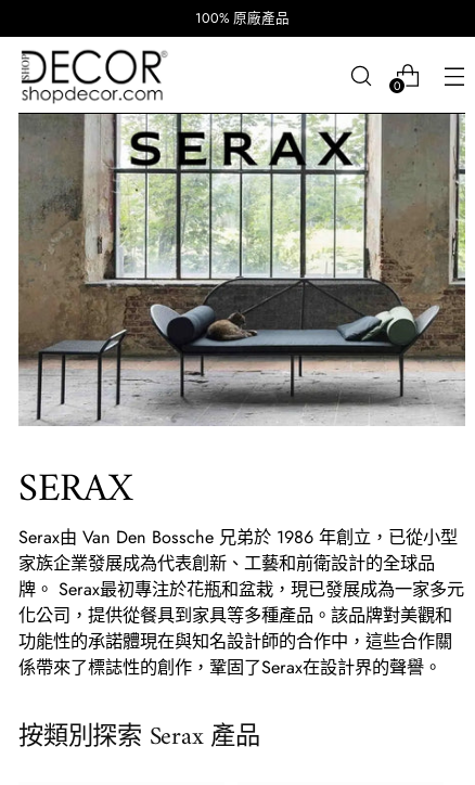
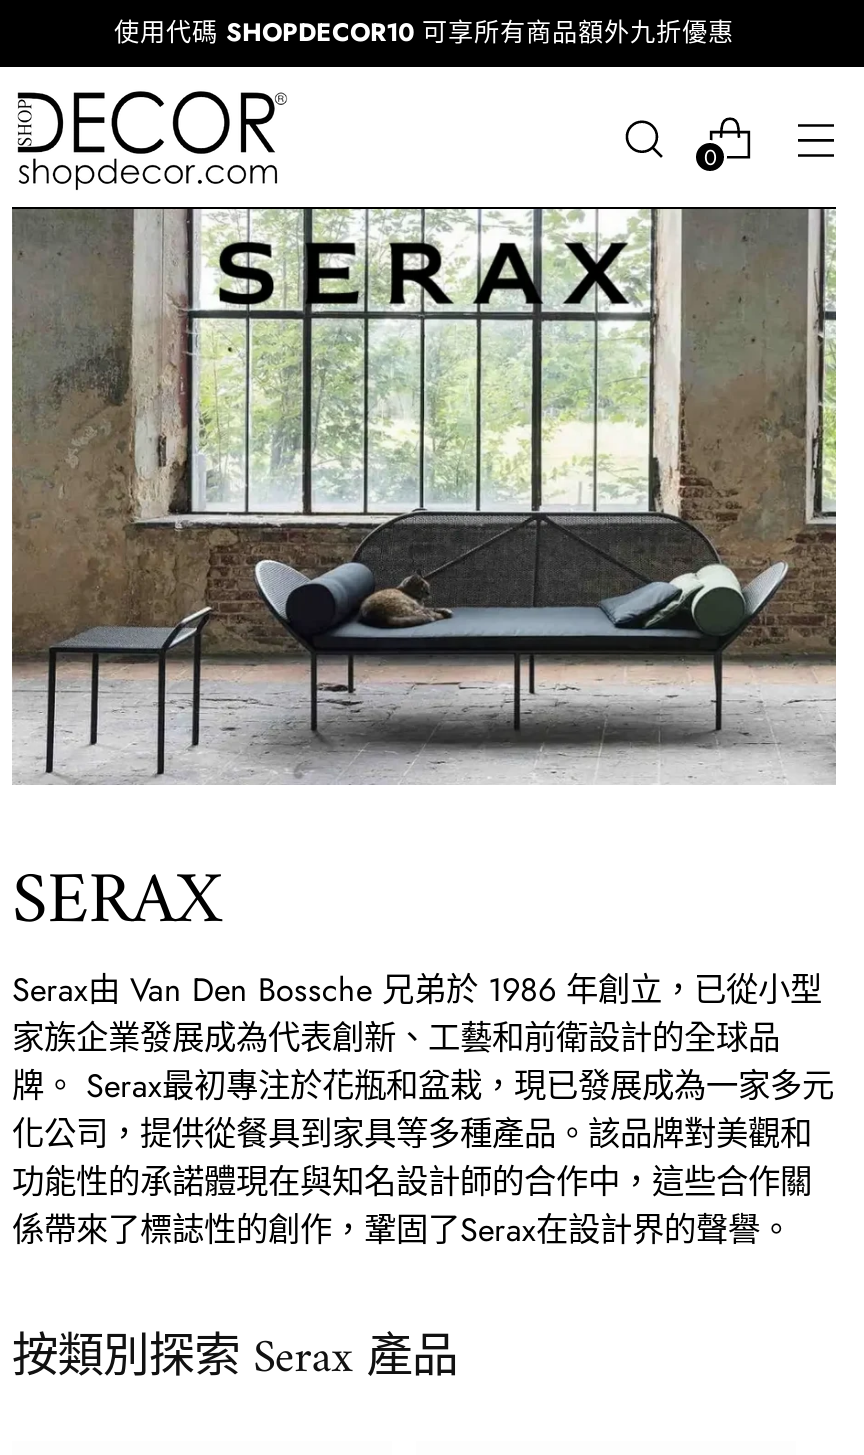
- 100% 原廠產品
+ 使用代碼SHOPDECOR10可享所有商品額外九折優惠
